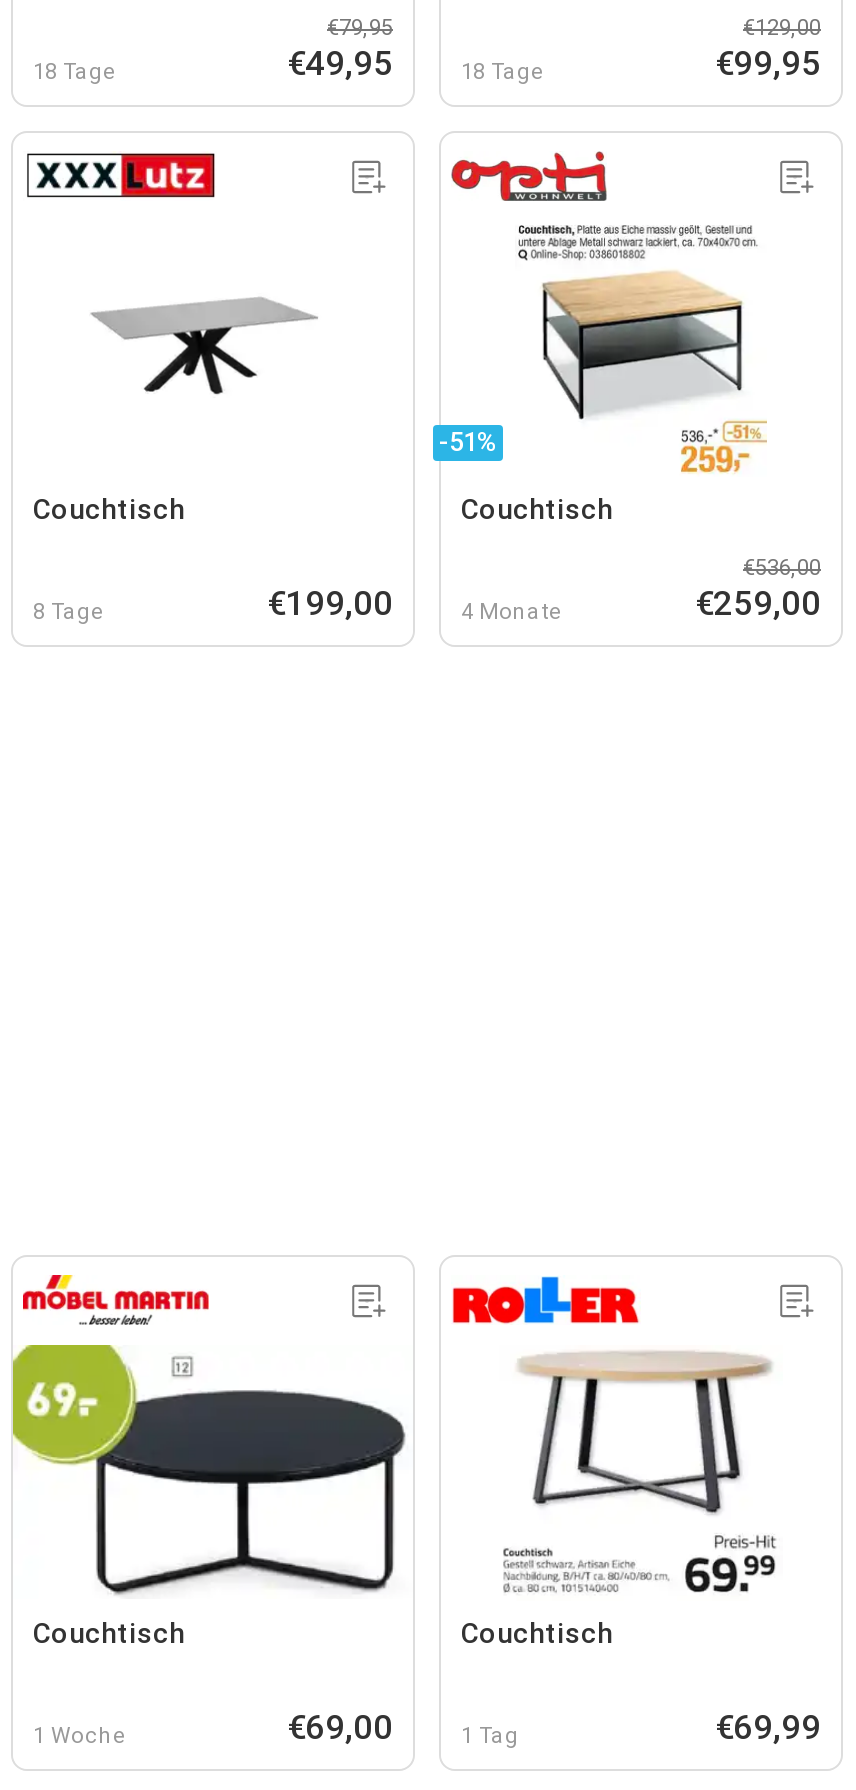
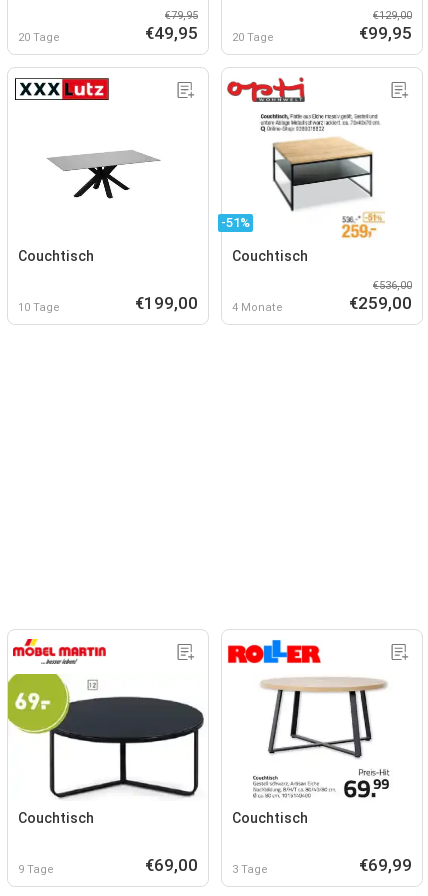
- 18 Tage
+ 20 Tage

- 18 Tage
+ 20 Tage

- 8 Tage
+ 10 Tage

- 1 Woche
+ 9 Tage

- 1 Tag
+ 3 Tage
